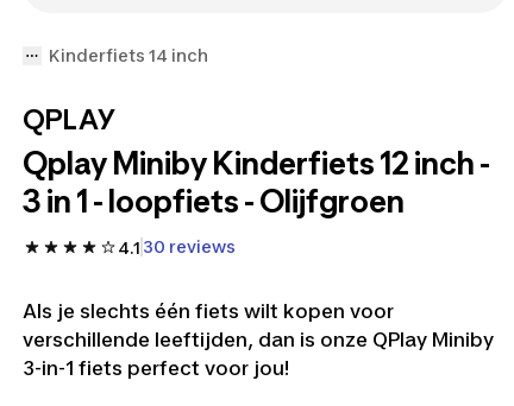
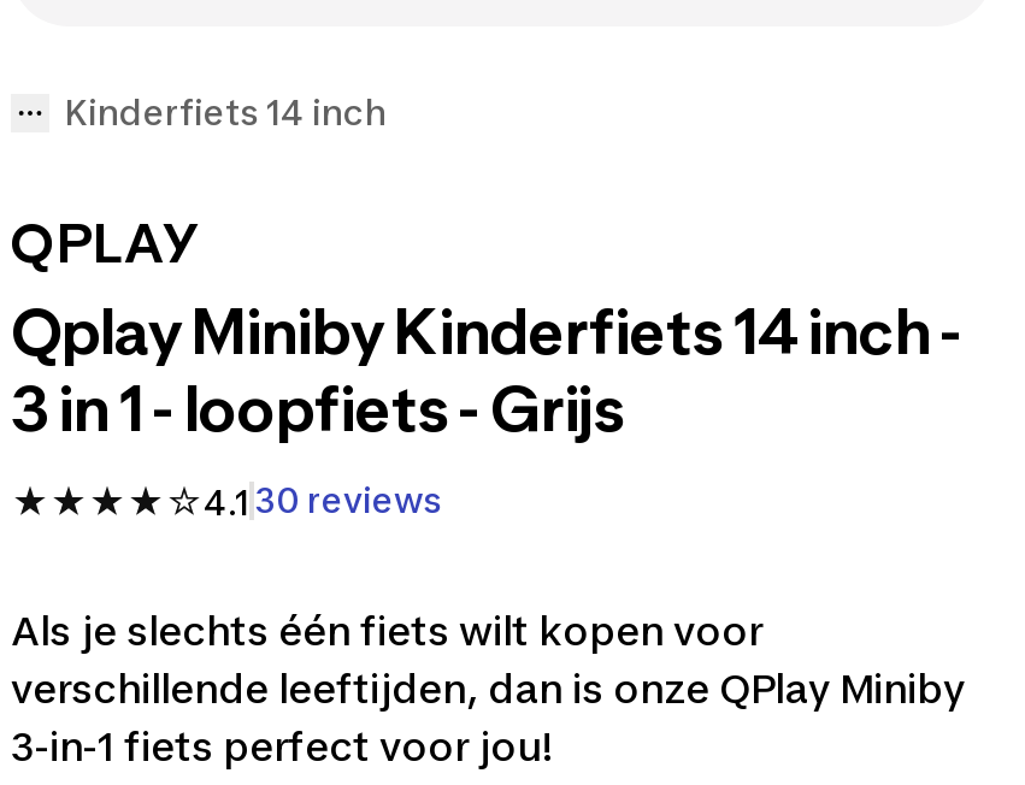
- Qplay Miniby Kinderfiets 12 inch -
+ Qplay Miniby Kinderfiets 14 inch -

- 3 in 1 - loopfiets - Olijfgroen
+ 3 in 1 - loopfiets - Grijs
